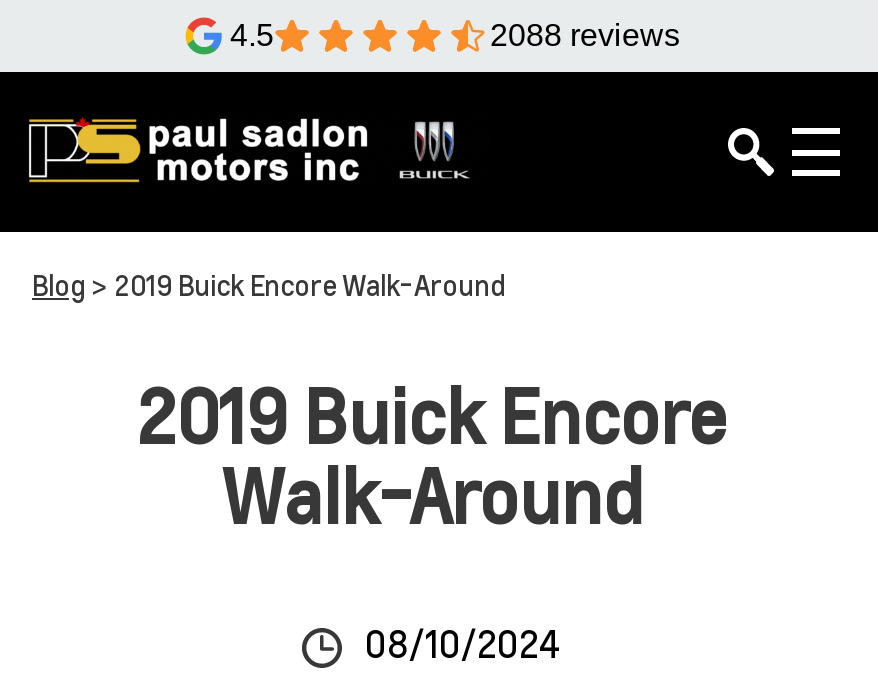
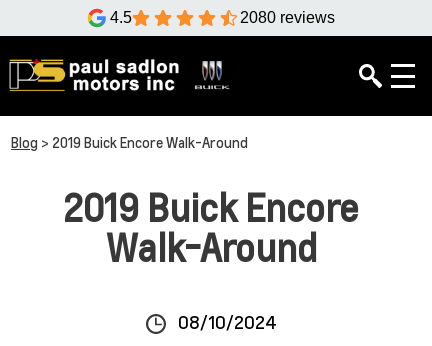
- 2088 reviews
+ 2080 reviews
